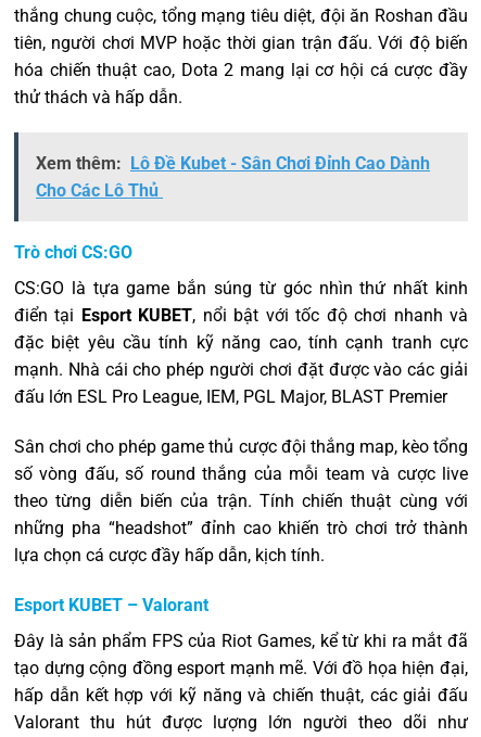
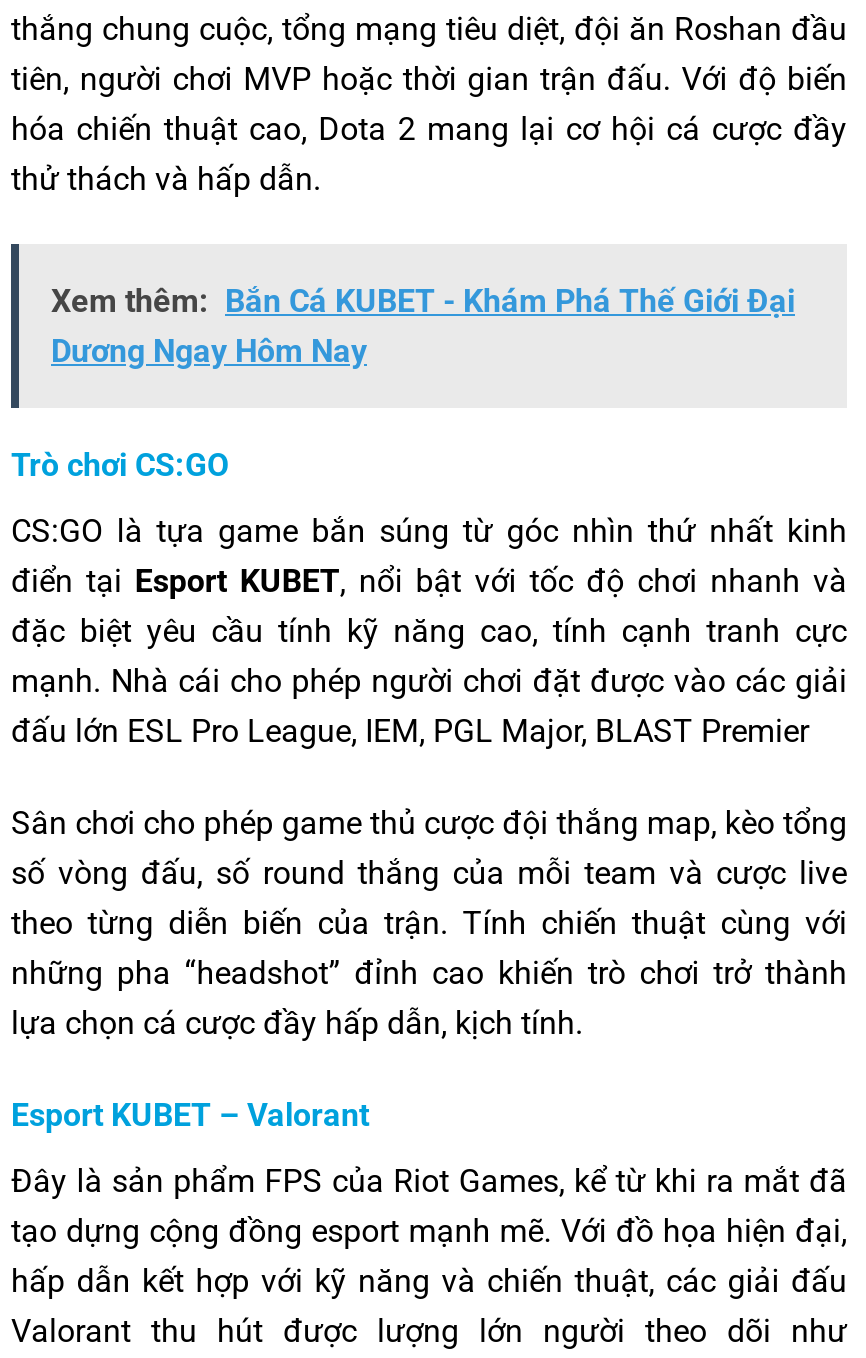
- Xem thêm: Lô Đề Kubet - Sân Chơi Đỉnh Cao Dành
- Cho Các Lô Thủ
+ Xem thêm: Bắn Cá KUBET - Khám Phá Thế Giới Đại
+ Dương Ngay Hôm Nay
